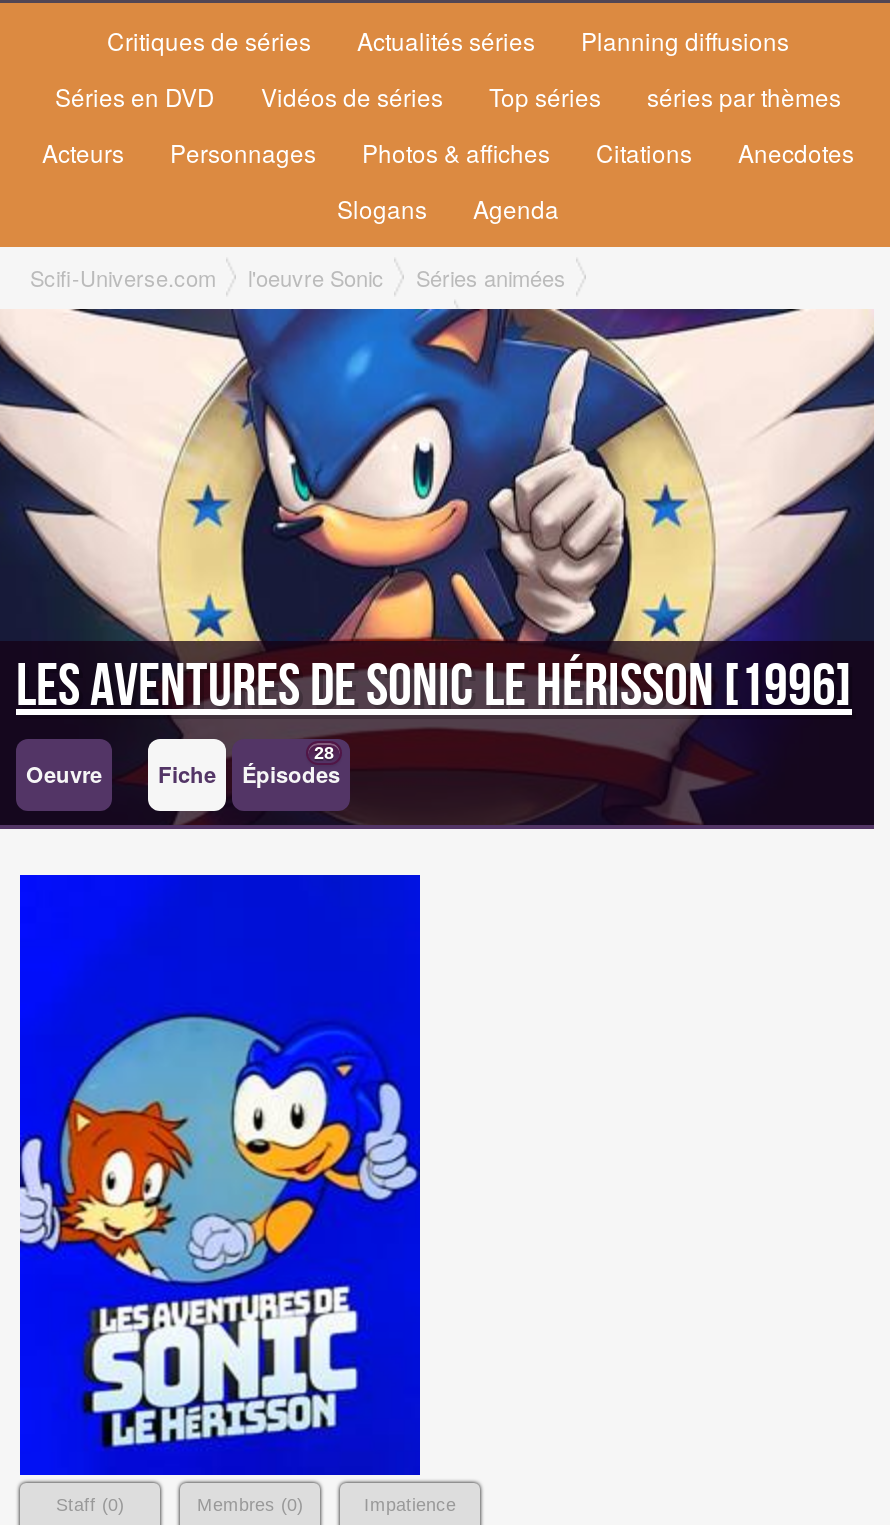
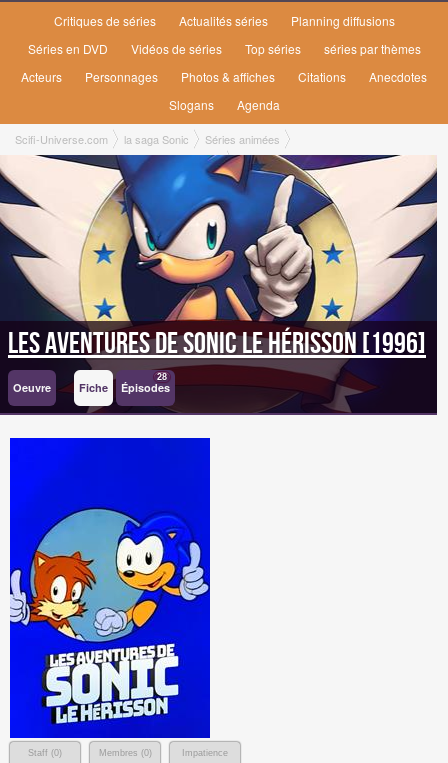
- l'oeuvre Sonic
+ la saga Sonic
